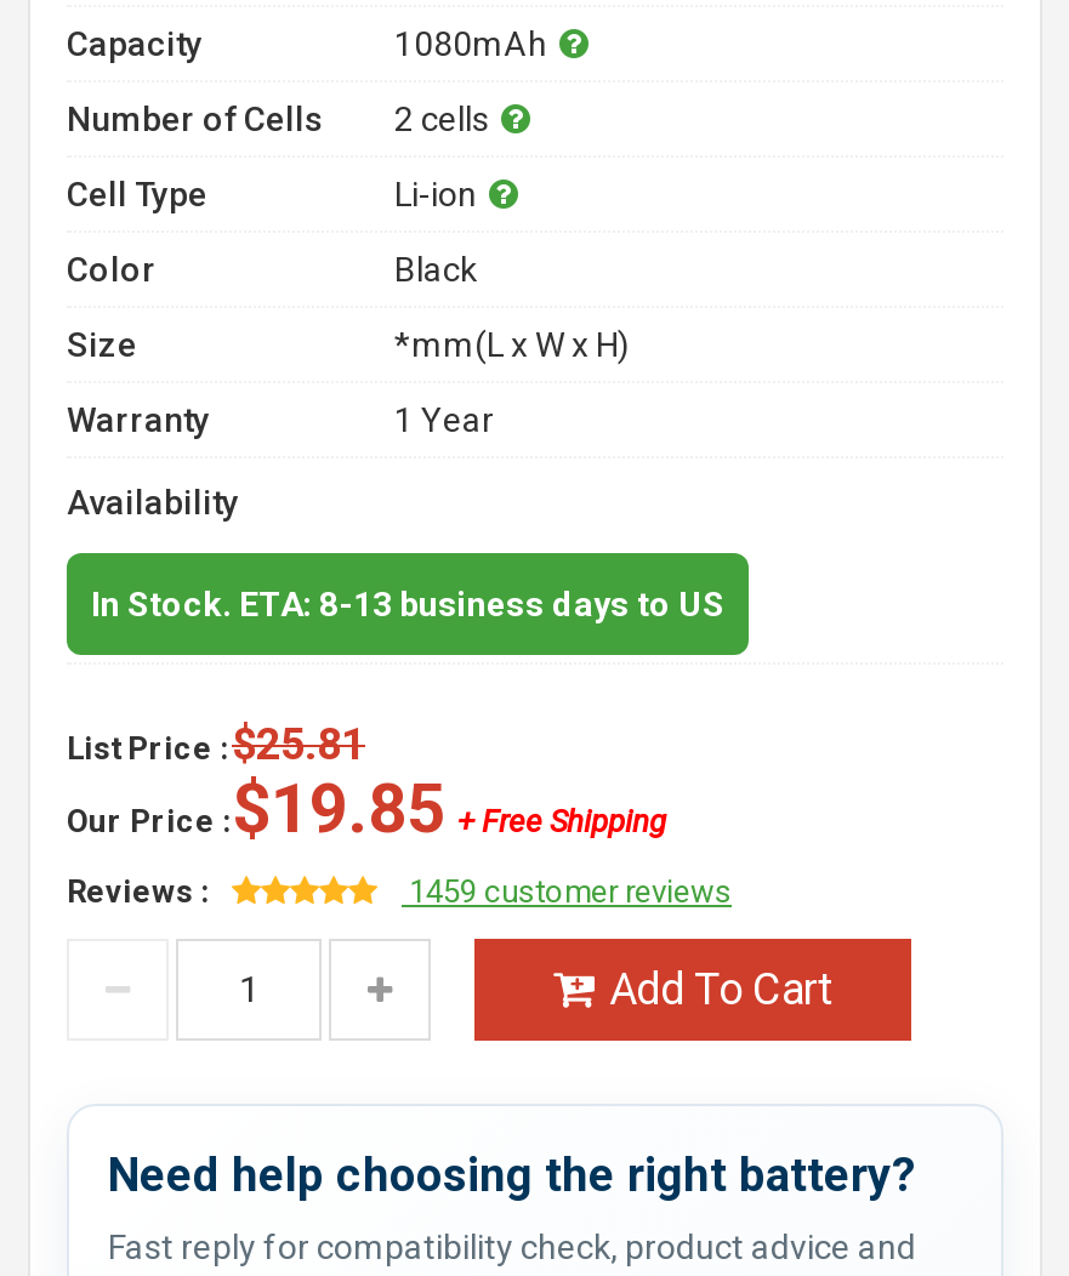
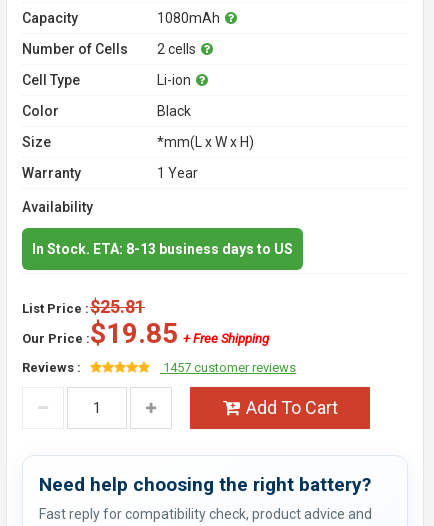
- 1459 customer reviews
+ 1457 customer reviews
